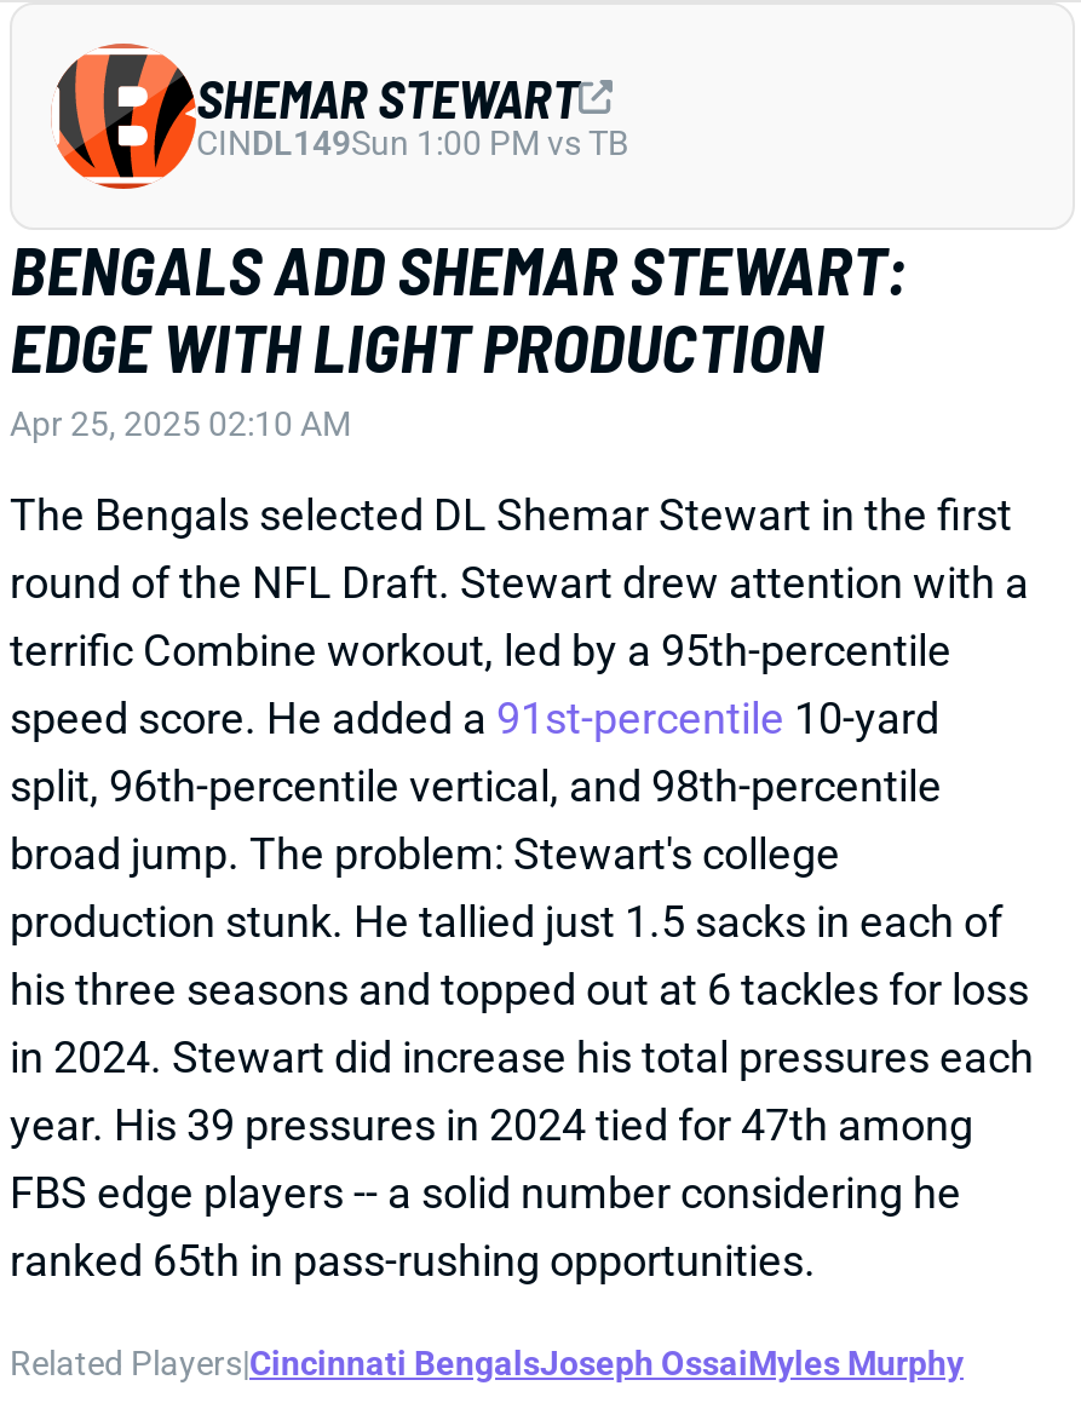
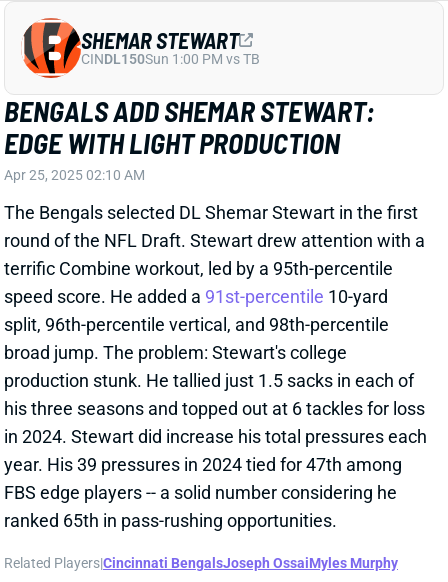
- CINDL149Sun 1:00 PM vs TB
+ CINDL150Sun 1:00 PM vs TB
